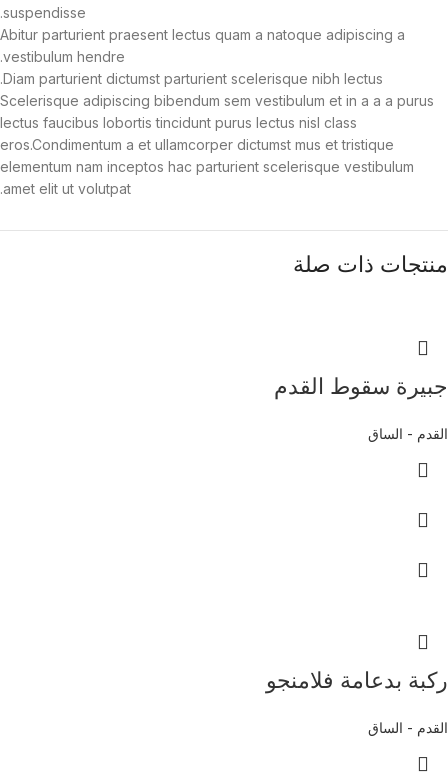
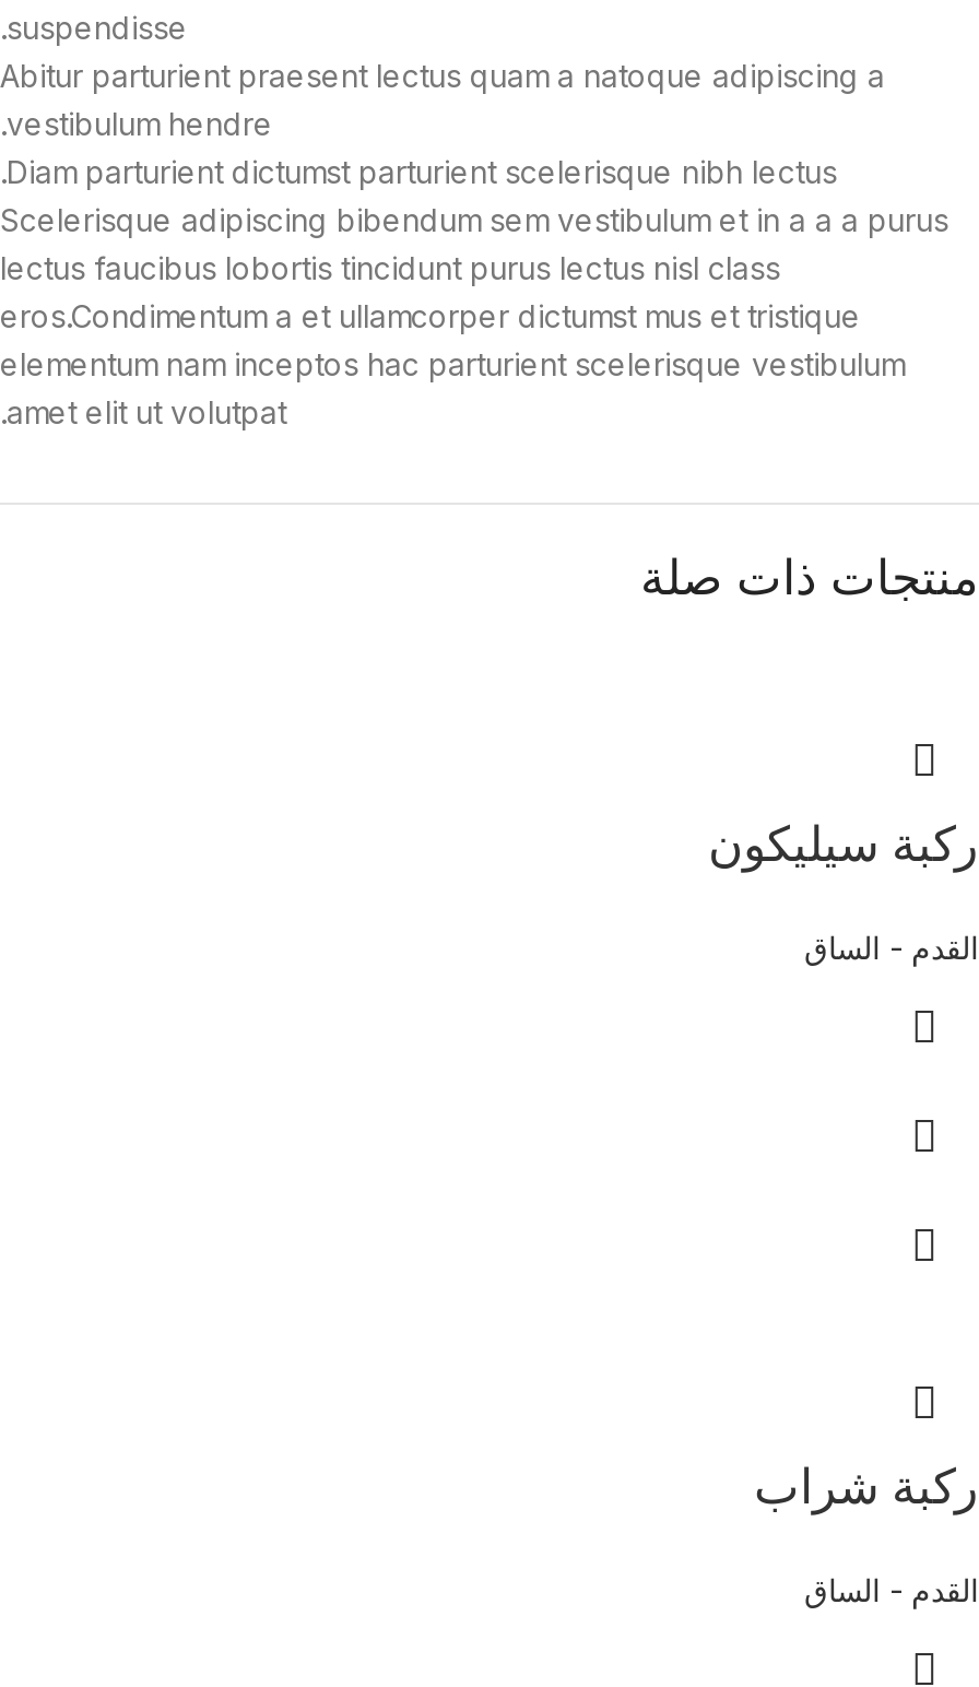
- جبيرة سقوط القدم
+ ركبة سيليكون

- ركبة بدعامة فلامنجو
+ ركبة شراب
